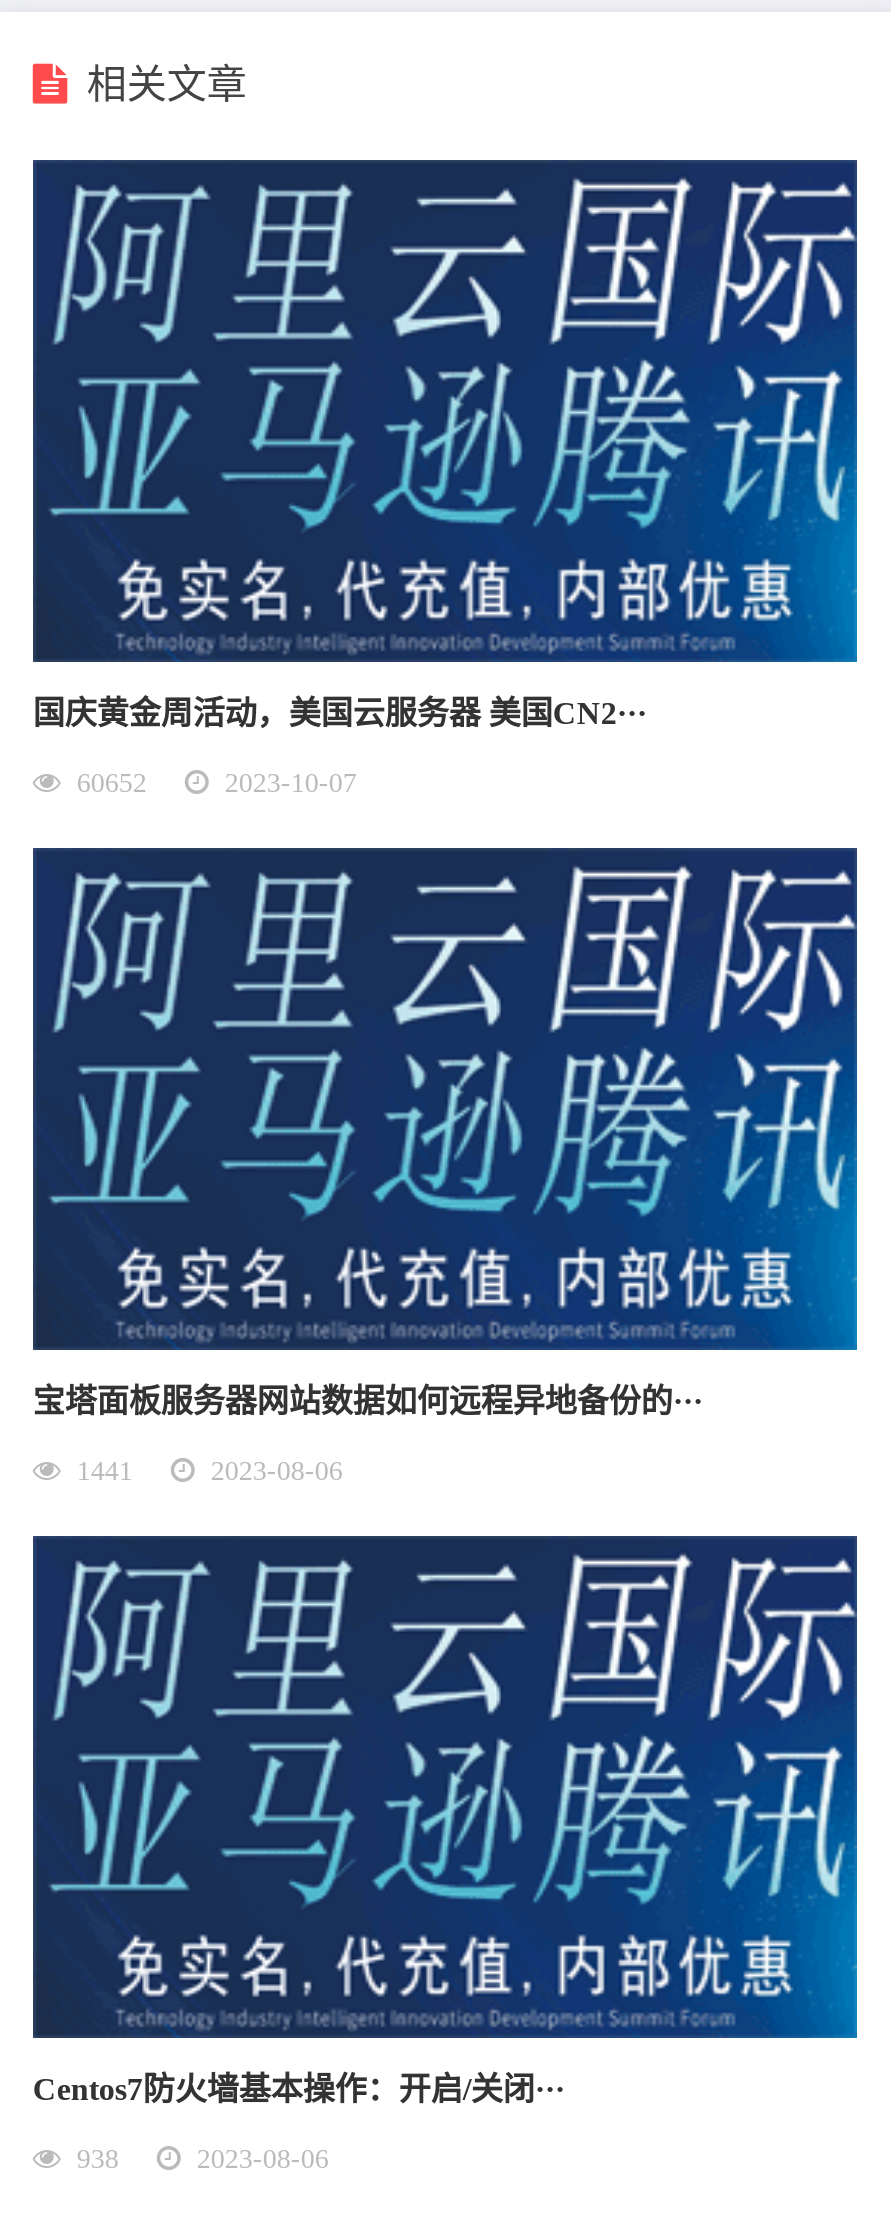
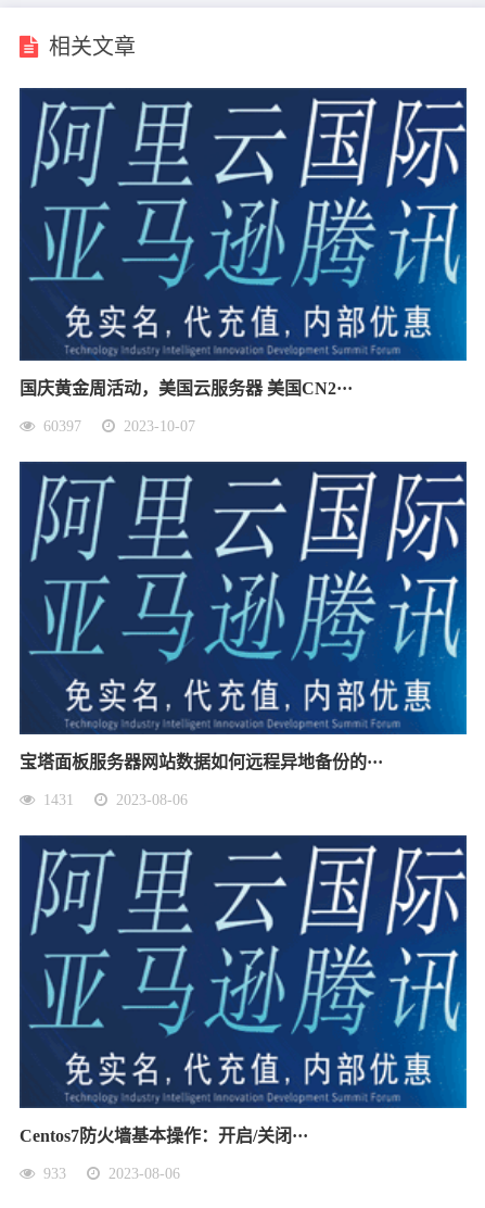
- 60652
+ 60397

- 1441
+ 1431

- 938
+ 933
